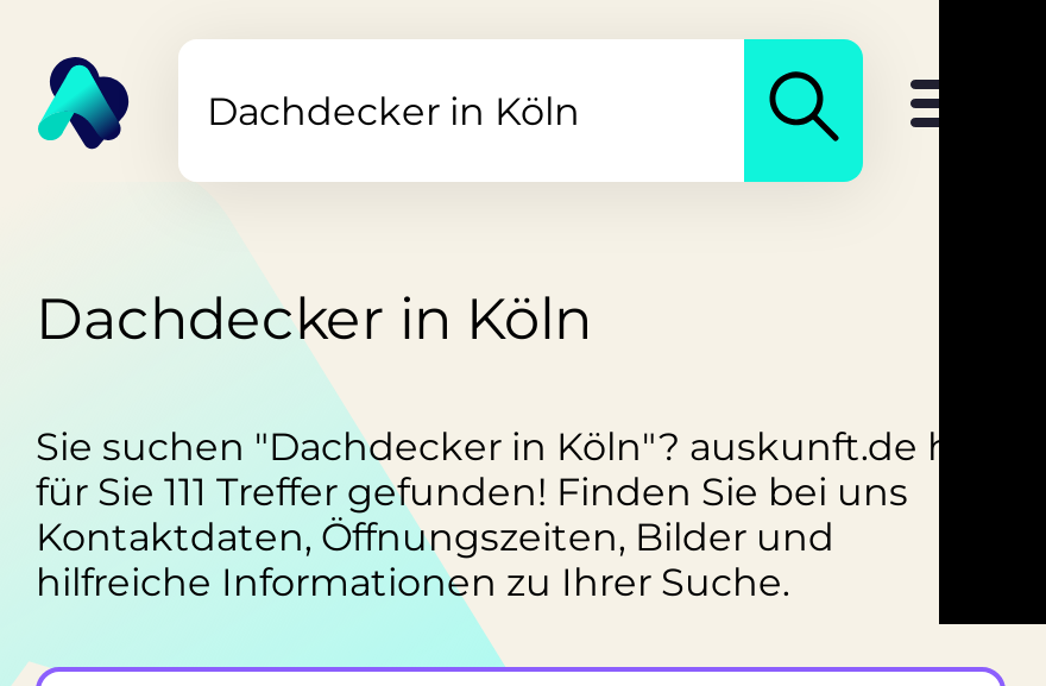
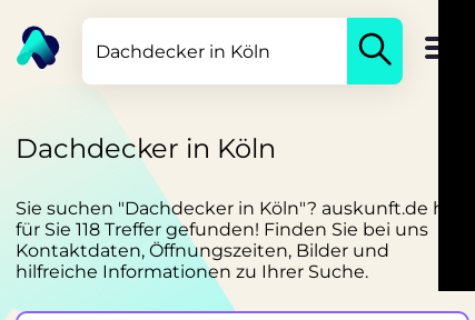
- für Sie 111 Treffer gefunden! Finden Sie bei uns
+ für Sie 118 Treffer gefunden! Finden Sie bei uns
